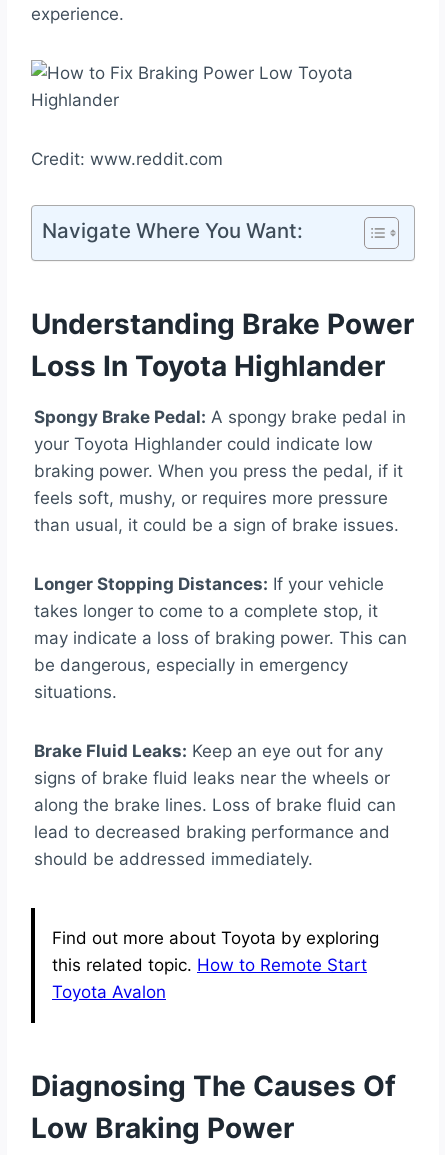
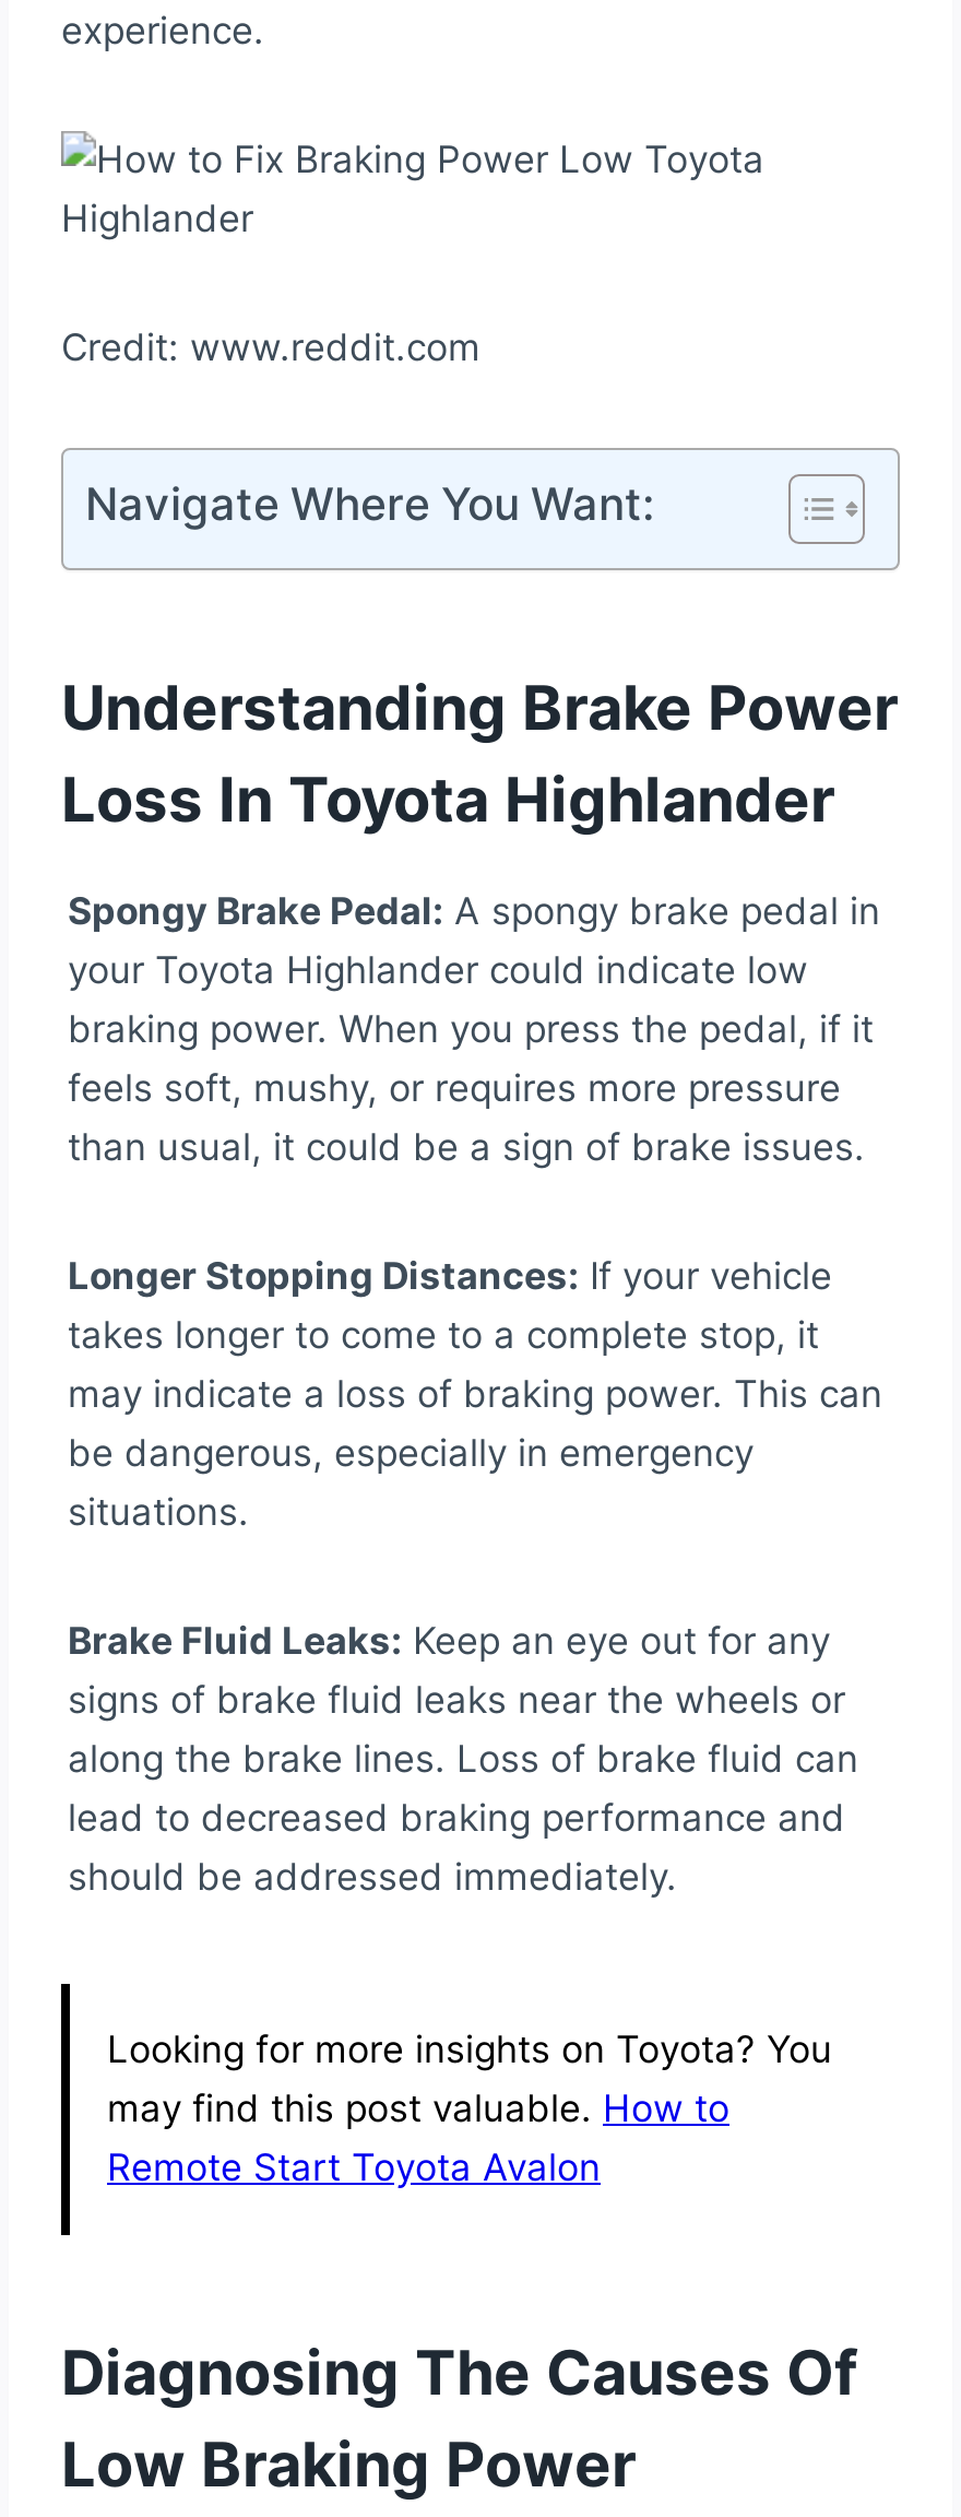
- Find out more about Toyota by exploring
- this related topic. How to Remote Start
- Toyota Avalon
+ Looking for more insights on Toyota? You
+ may find this post valuable. How to
+ Remote Start Toyota Avalon
